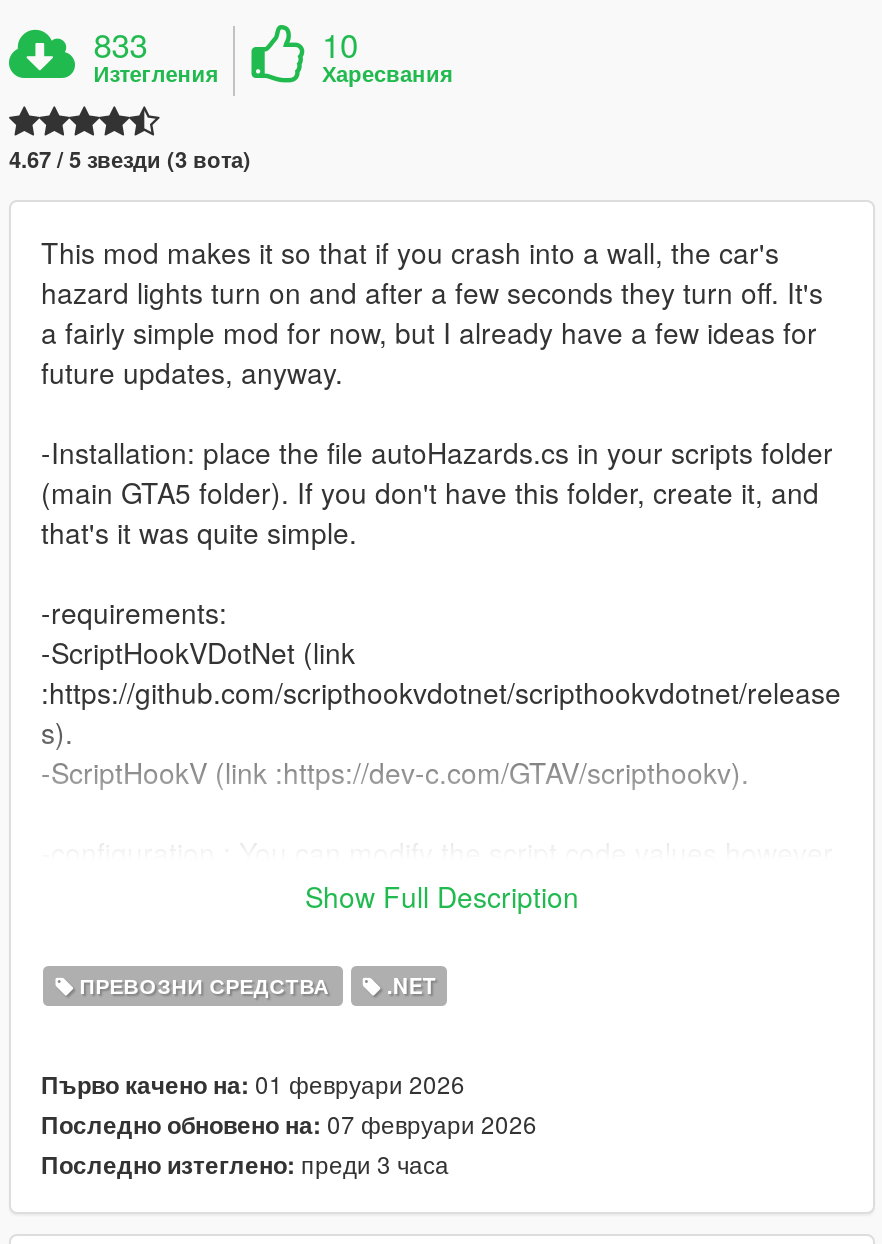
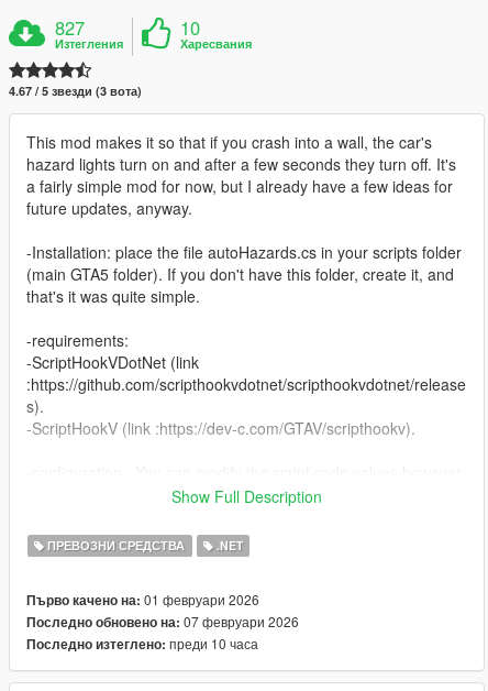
- 833
+ 827

- Последно изтеглено: преди 3 часа
+ Последно изтеглено: преди 10 часа
